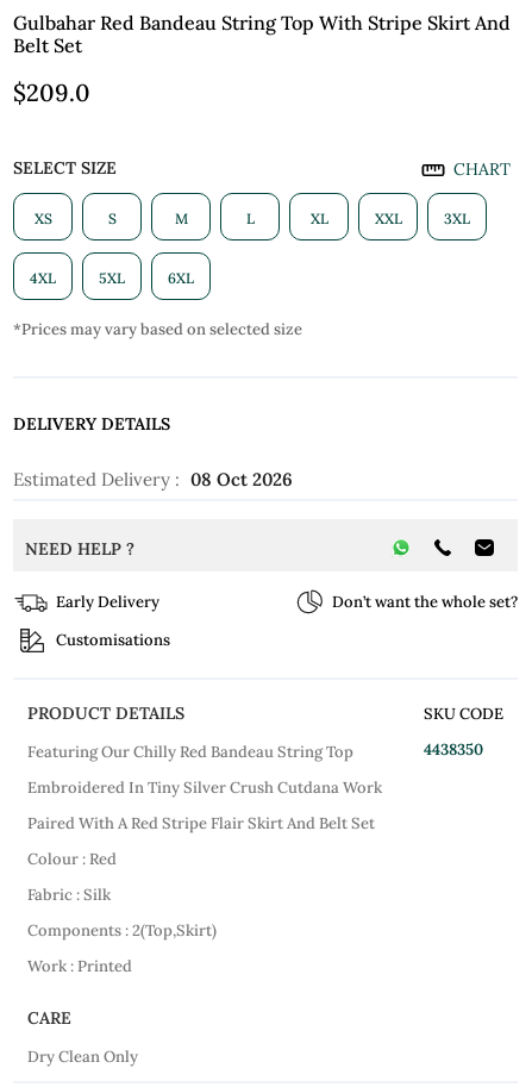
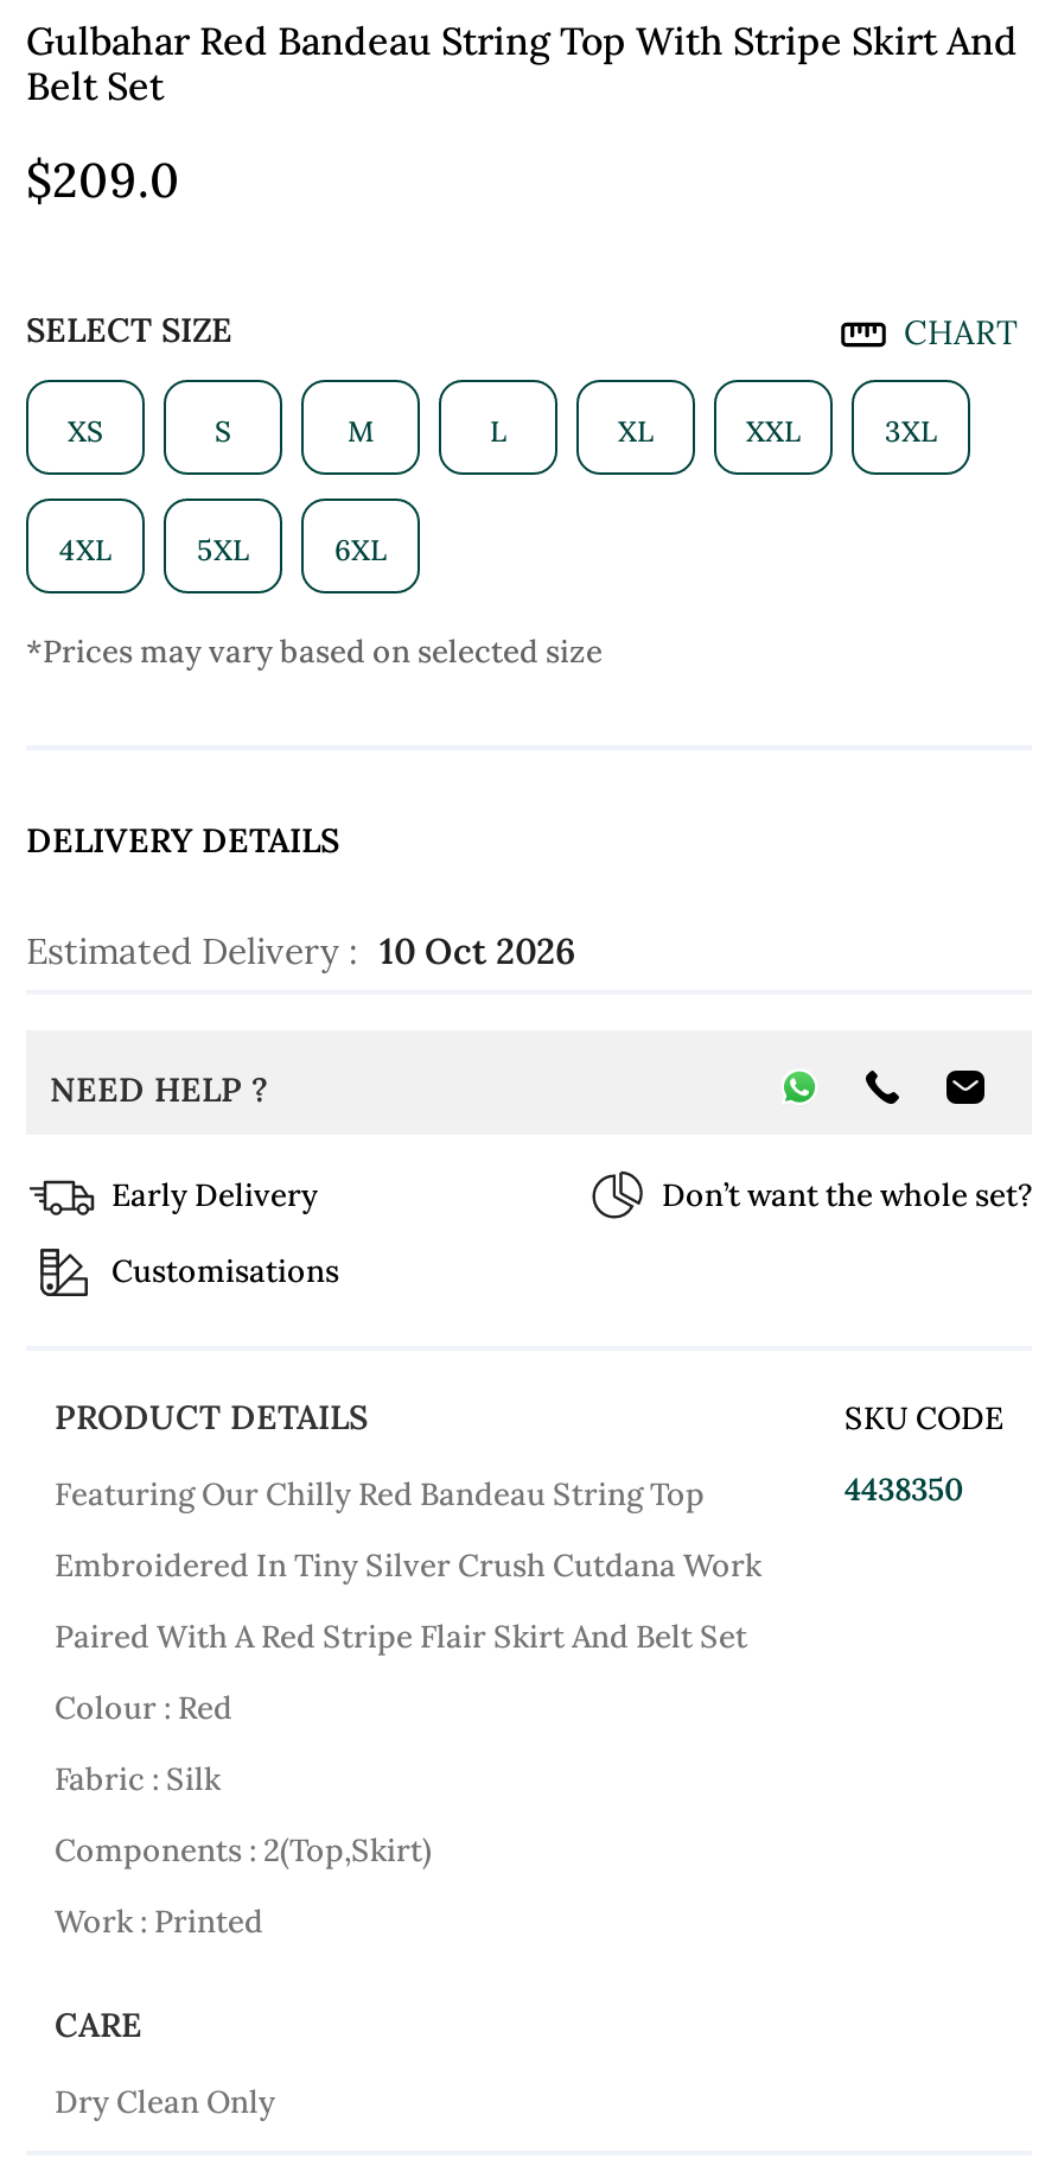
- Estimated Delivery : 08 Oct 2026
+ Estimated Delivery : 10 Oct 2026
